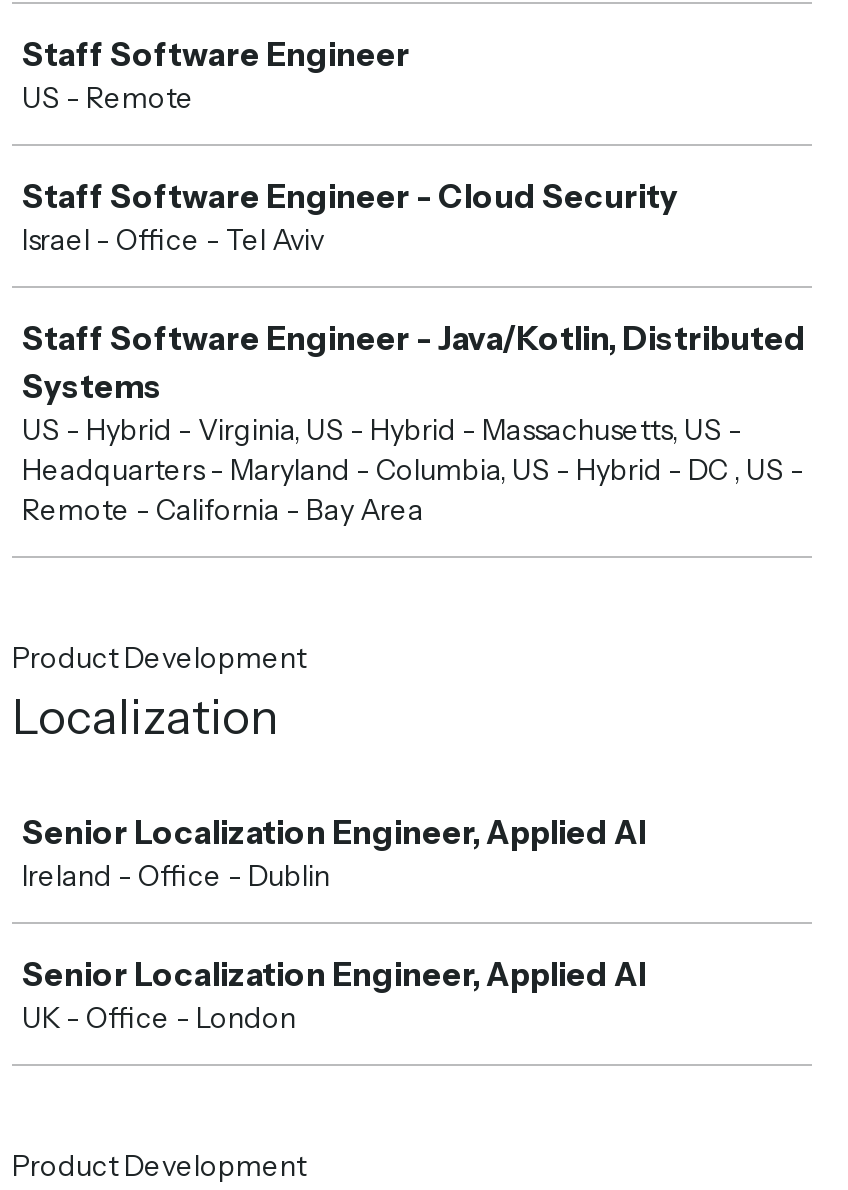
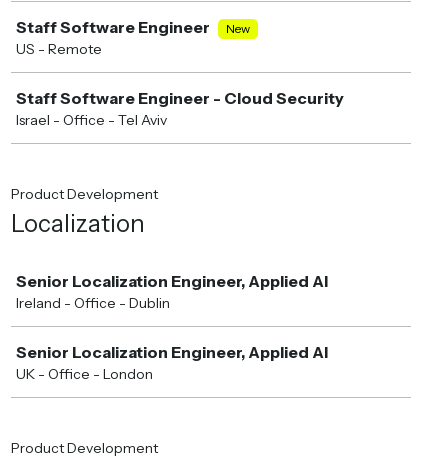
+ New

- Staff Software Engineer - Java/Kotlin, Distributed
- Systems
- US - Hybrid - Virginia, US - Hybrid - Massachusetts, US -
- Headquarters - Maryland - Columbia, US - Hybrid - DC , US -
- Remote - California - Bay Area
